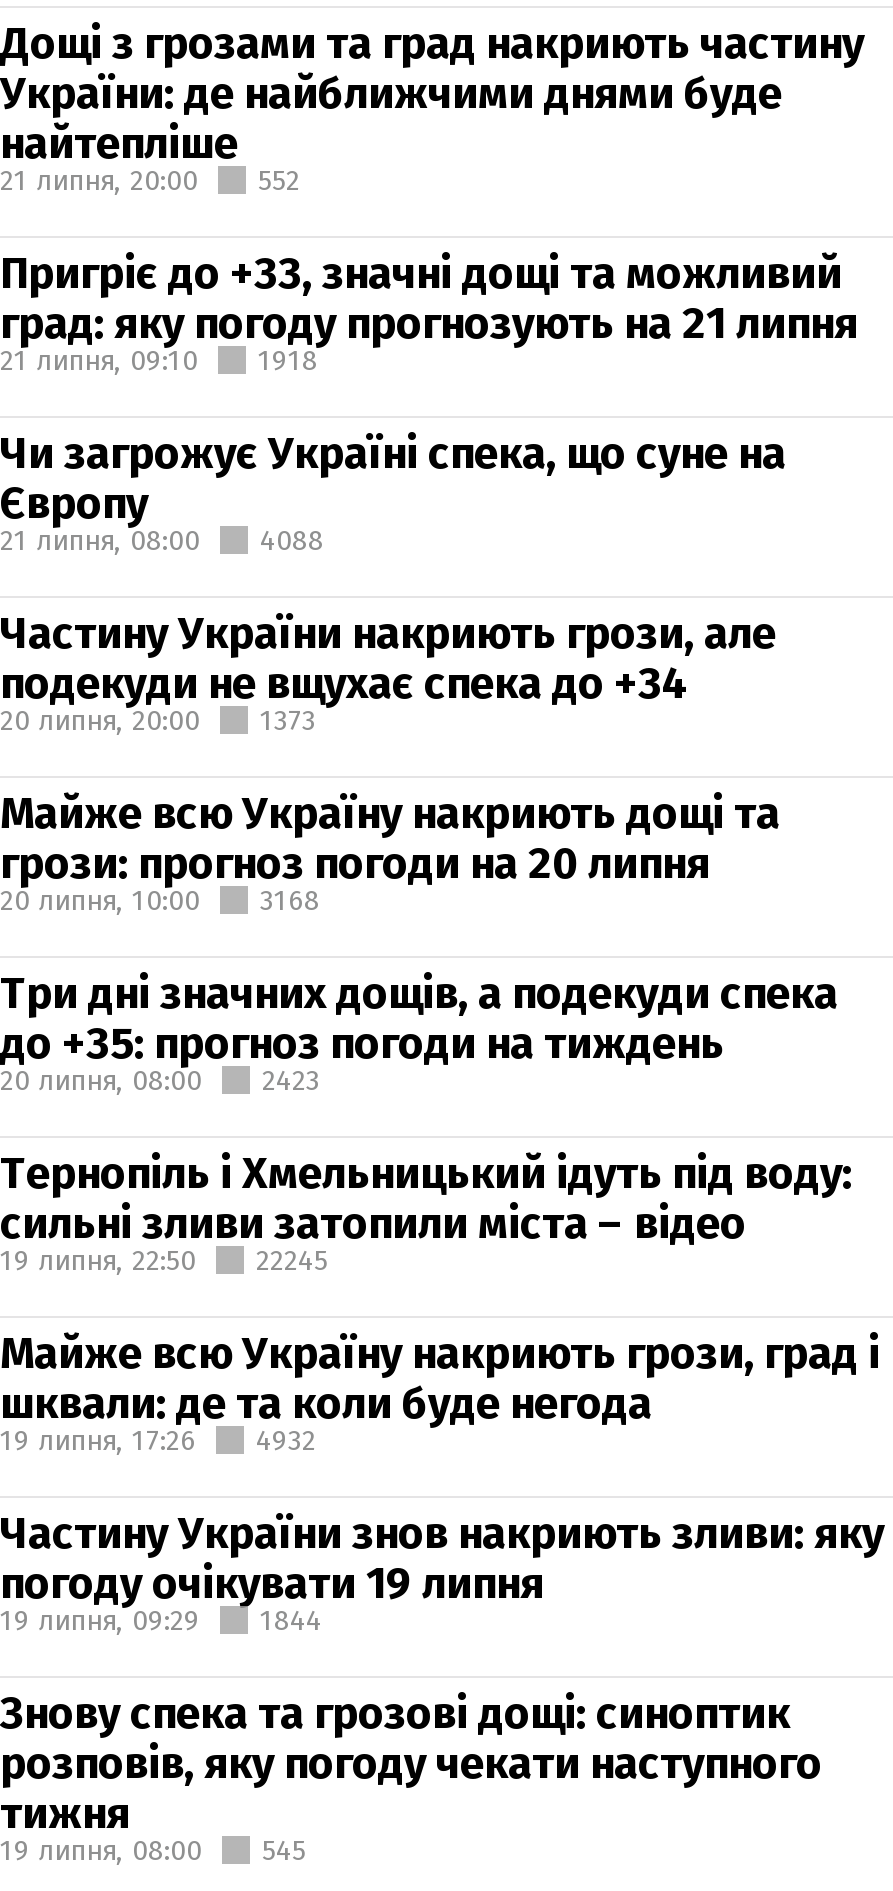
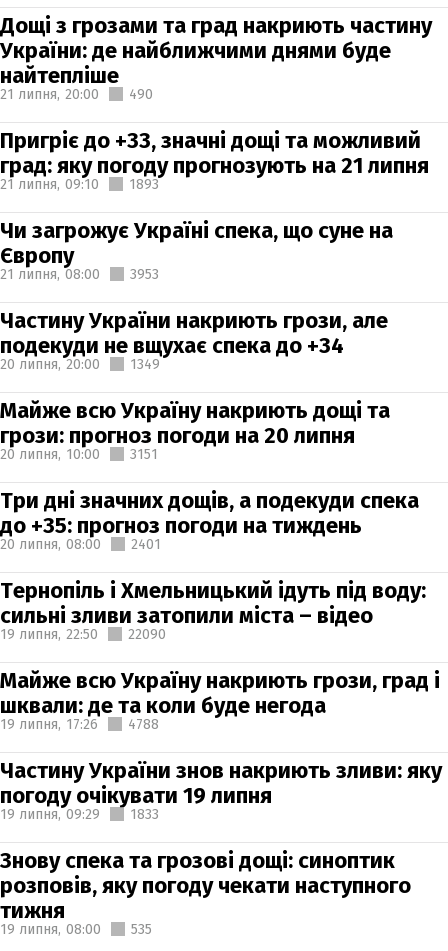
- 21 липня, 20:00 552
+ 21 липня, 20:00 490

- 1918
+ 1893

- 21 липня, 08:00 4088
+ 21 липня, 08:00 3953

- 20 липня, 20:00 1373
+ 20 липня, 20:00 1349

- 20 липня, 10:00 3168
+ 20 липня, 10:00 3151

- 20 липня, 08:00 2423
+ 20 липня, 08:00 2401

- 19 липня, 22:50 22245
+ 19 липня, 22:50 22090

- 19 липня, 17:26 4932
+ 19 липня, 17:26 4788

- 19 липня, 09:29 1844
+ 19 липня, 09:29 1833

- 19 липня, 08:00 545
+ 19 липня, 08:00 535
